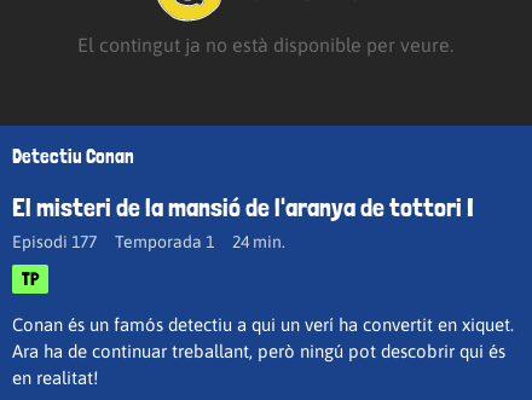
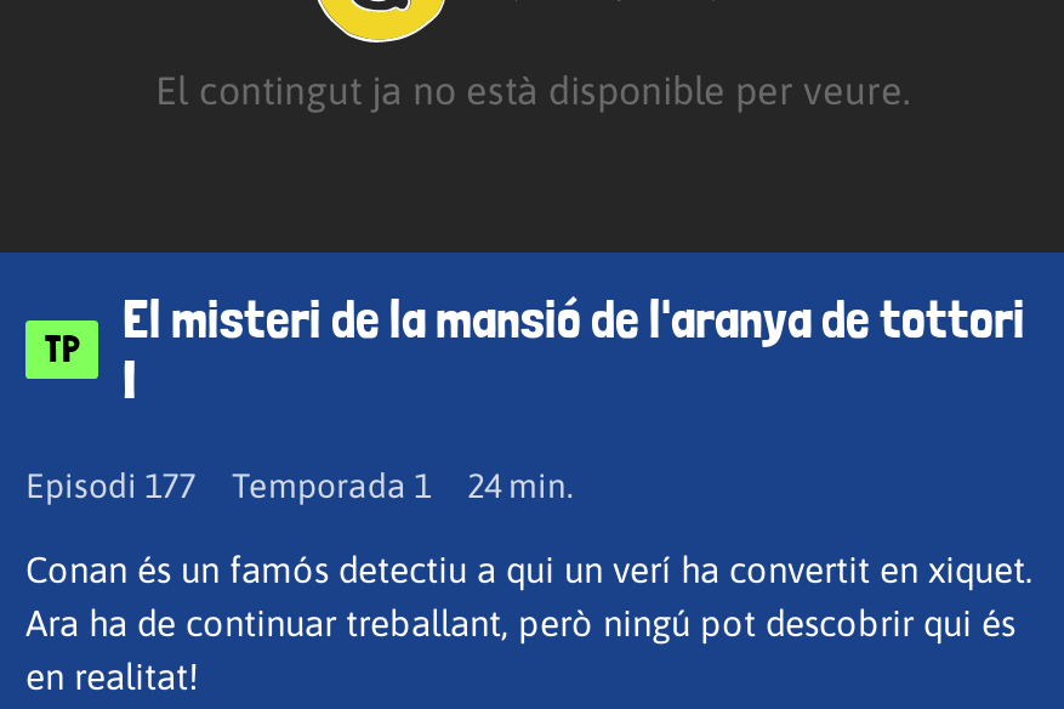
- Detectiu Conan
- El misteri de la mansió de l'aranya de tottori I
+ TP
+ El misteri de la mansió de l'aranya de tottori
+ I

- TP
